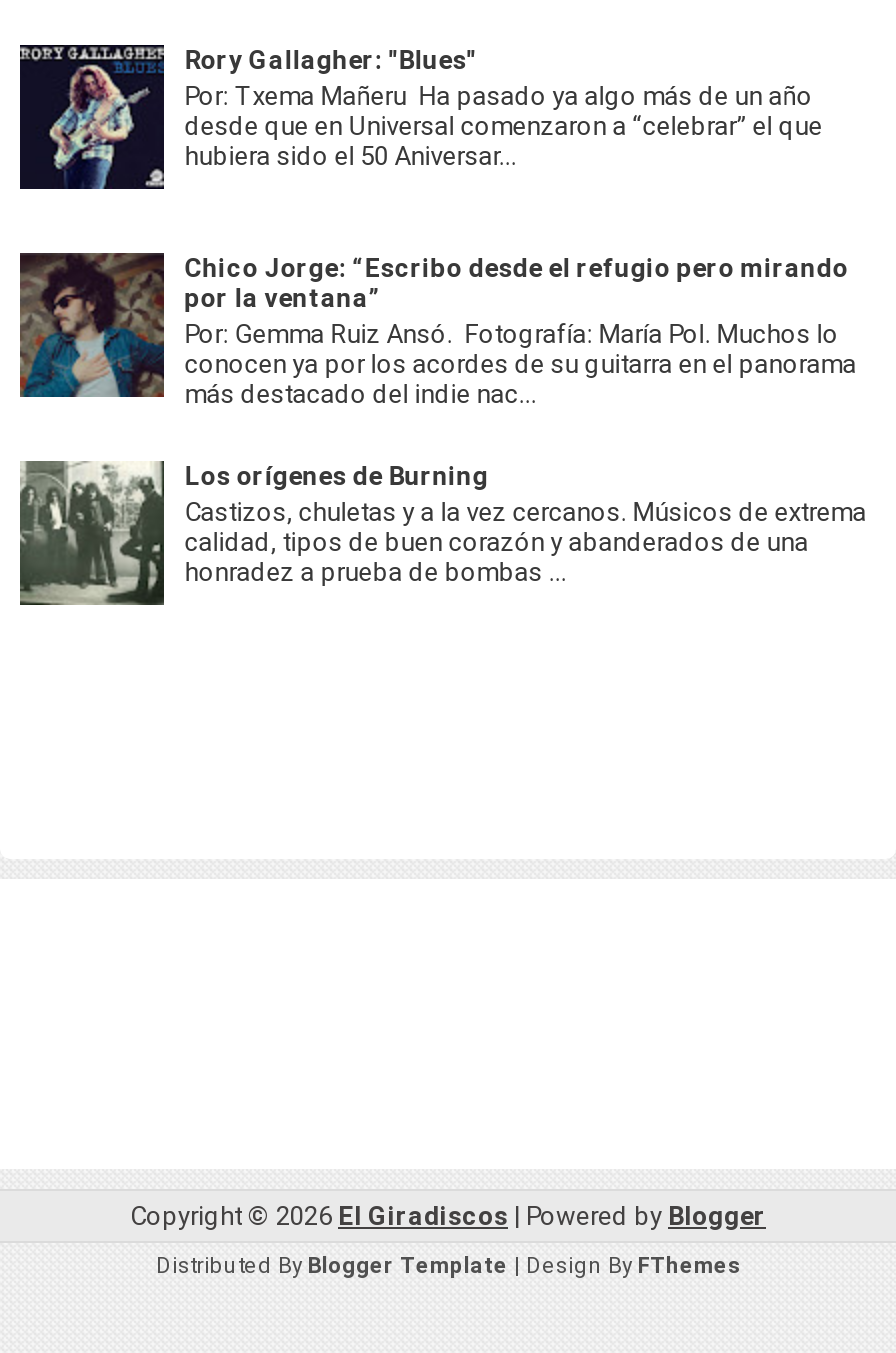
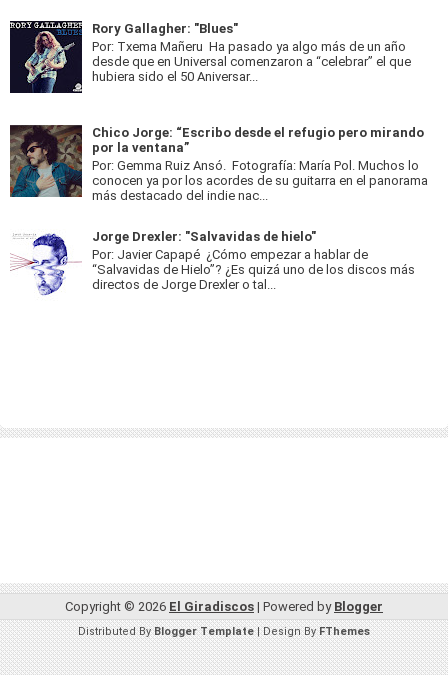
- [image]
- Los orígenes de Burning
- Castizos, chuletas y a la vez cercanos. Músicos de extrema
- calidad, tipos de buen corazón y abanderados de una
- honradez a prueba de bombas ...
+ [image]
+ Jorge Drexler: "Salvavidas de hielo"
+ Por: Javier Capapé ¿Cómo empezar a hablar de
+ “Salvavidas de Hielo”? ¿Es quizá uno de los discos más
+ directos de Jorge Drexler o tal...
